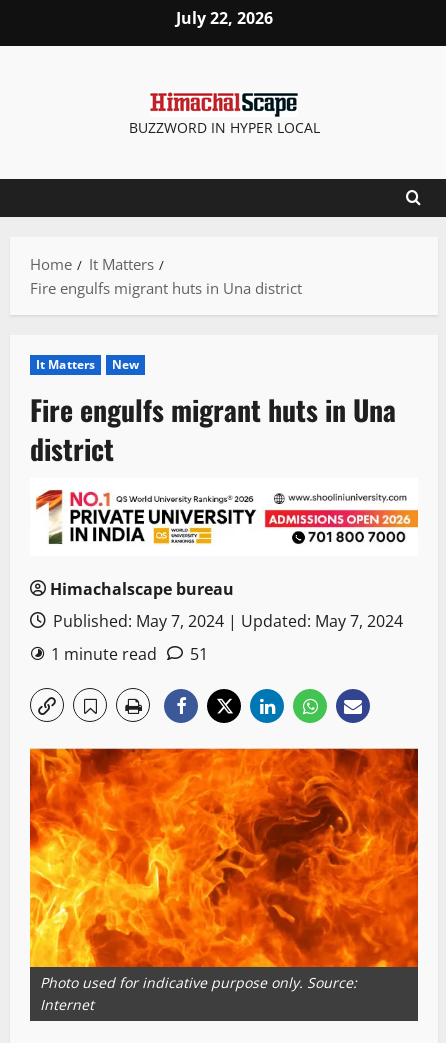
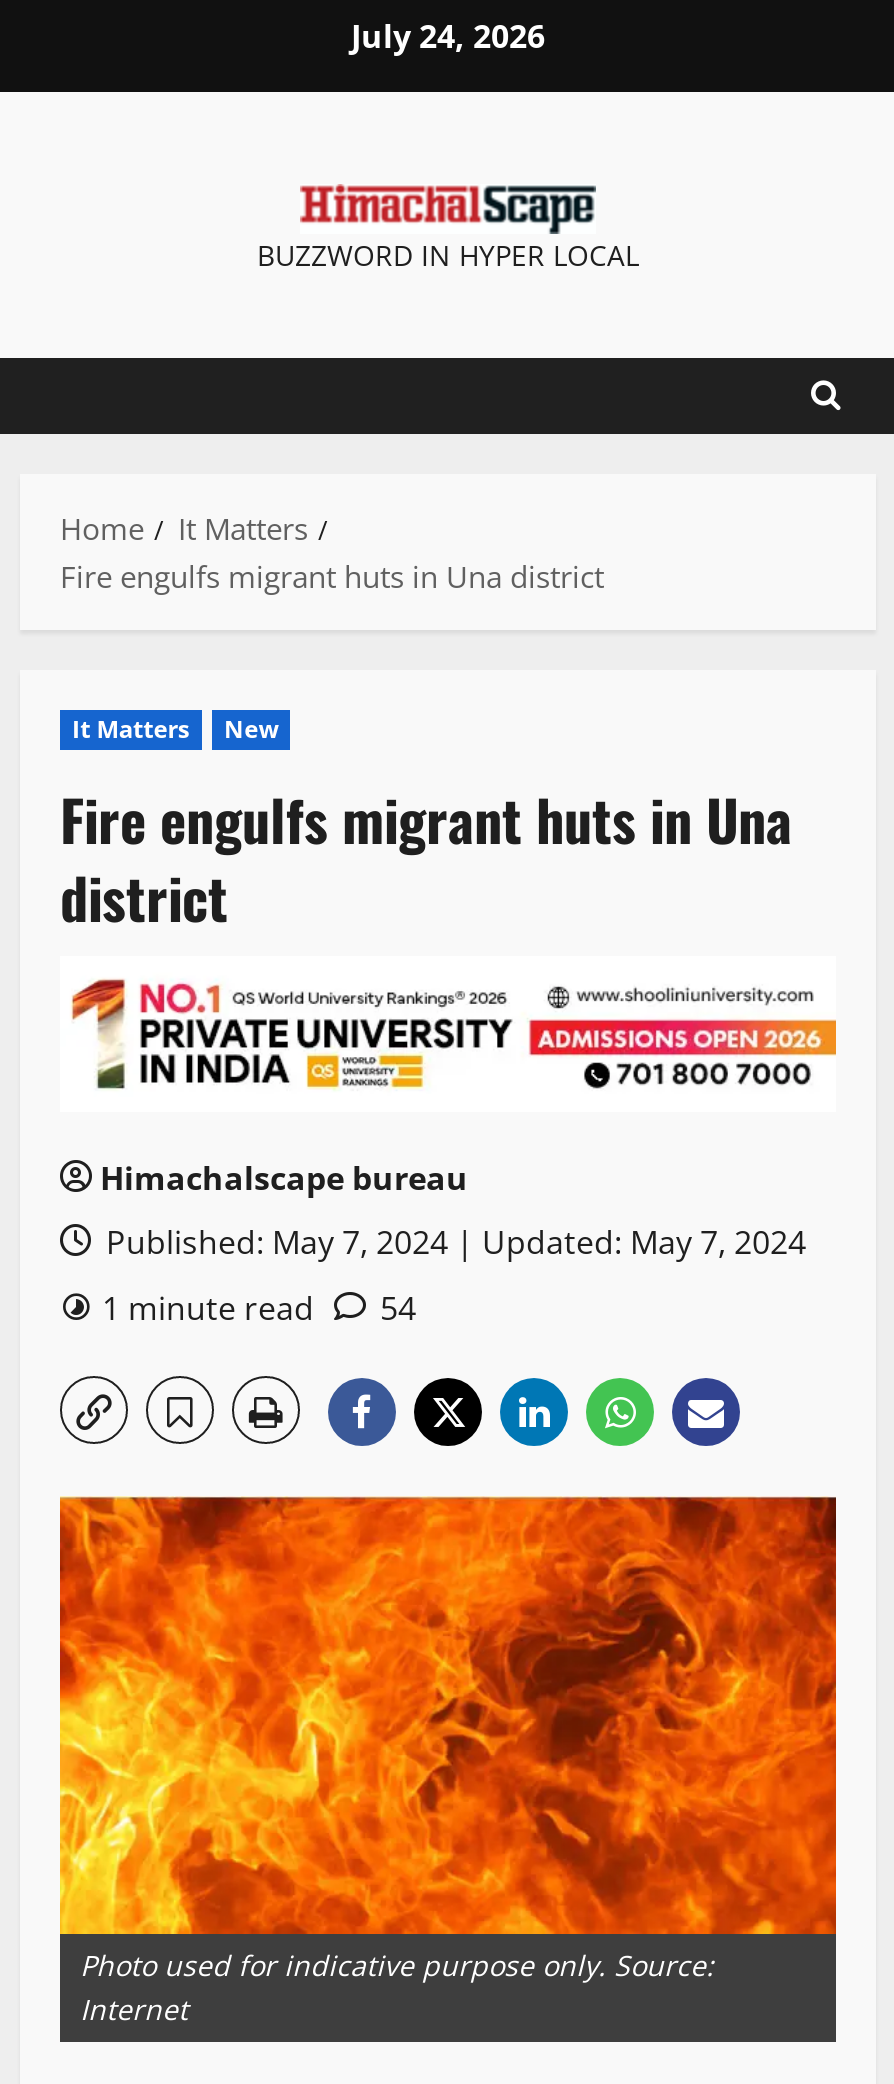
- July 22, 2026
+ July 24, 2026

- 1 minute read 51
+ 1 minute read 54
